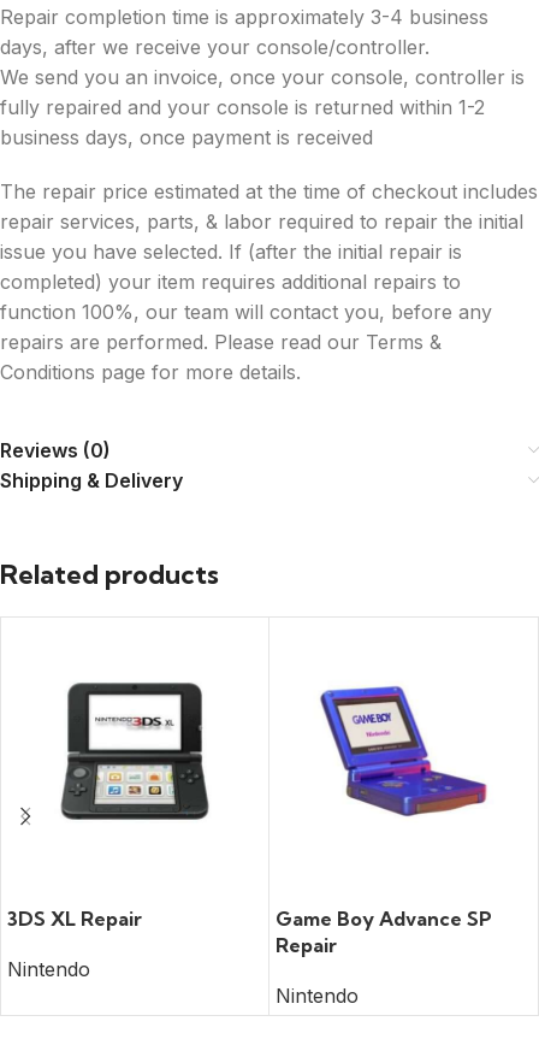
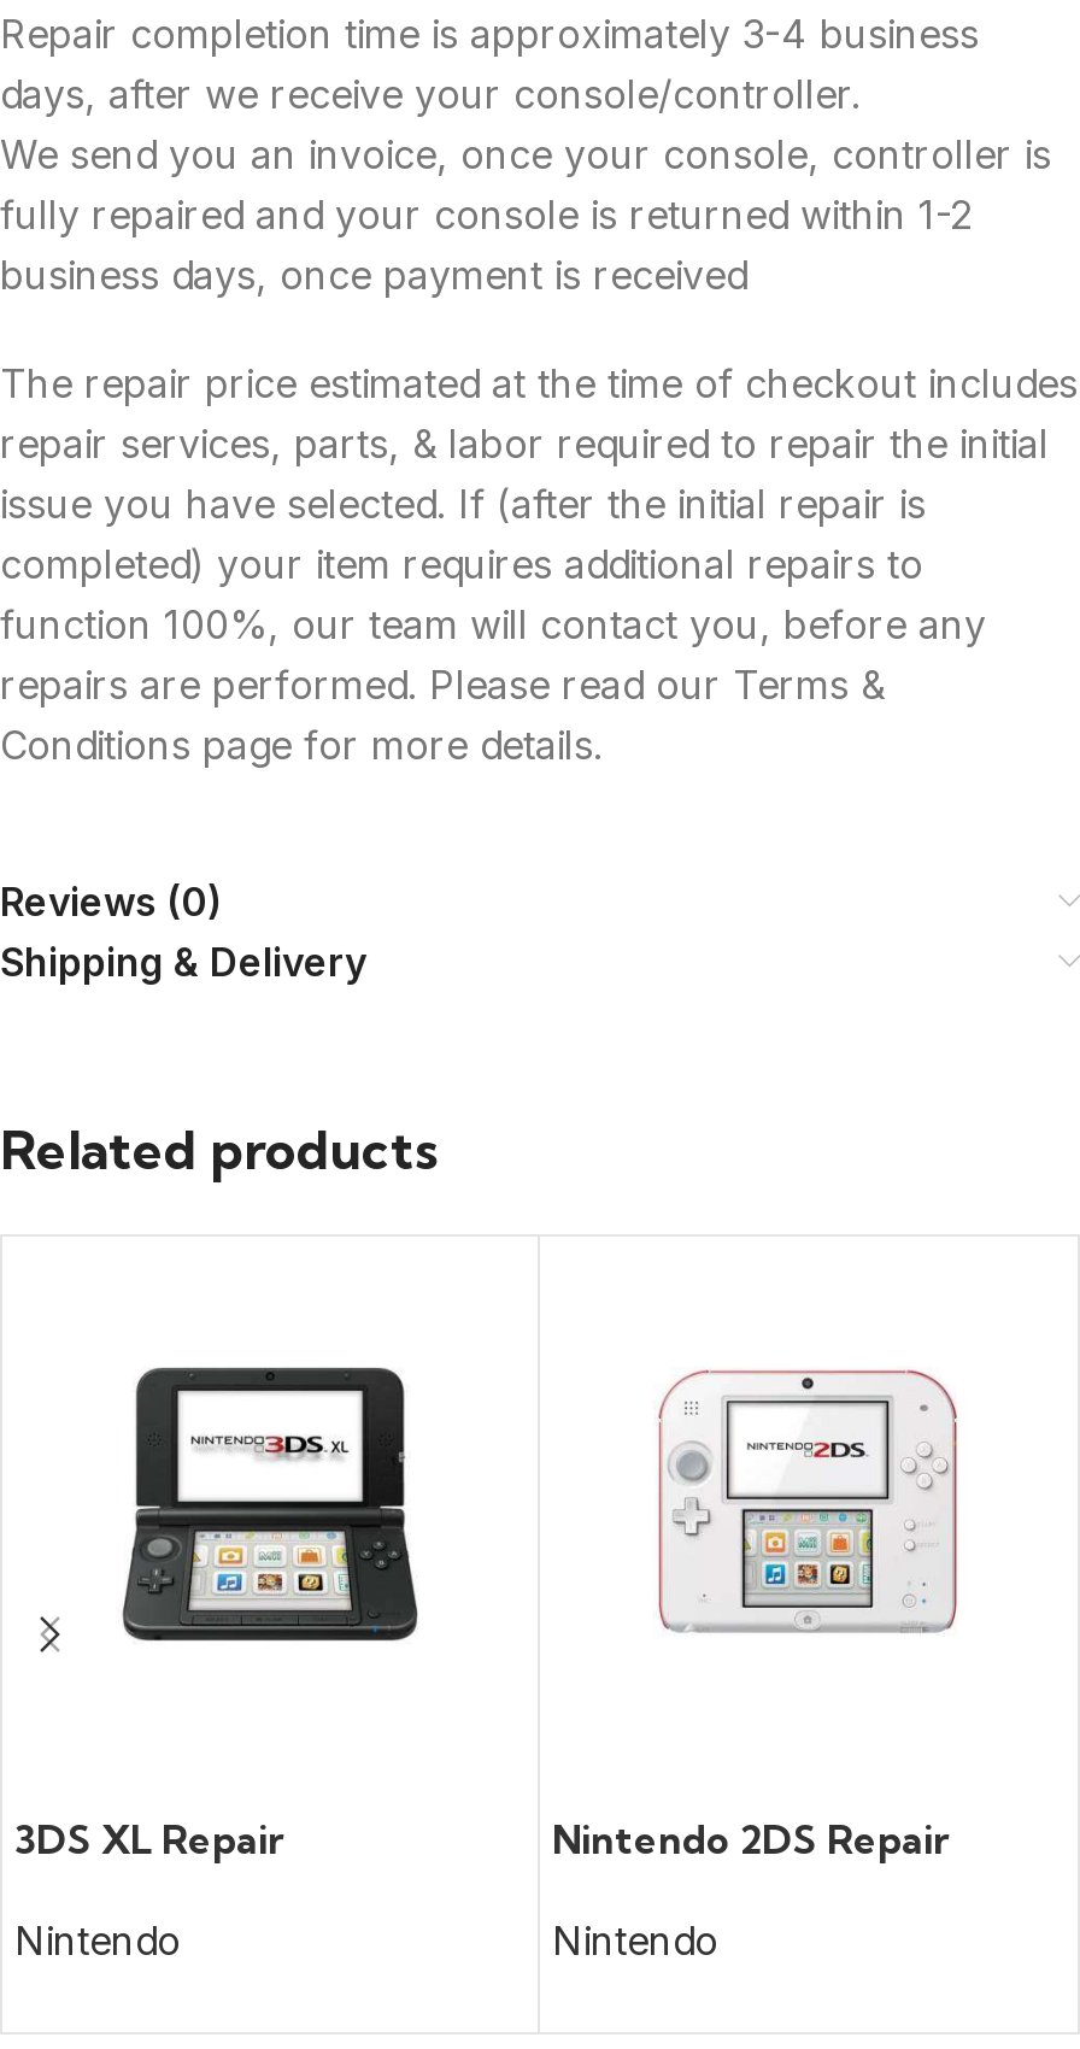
- [image]
+ [image]

- Game Boy Advance SP
- Repair
+ Nintendo 2DS Repair
